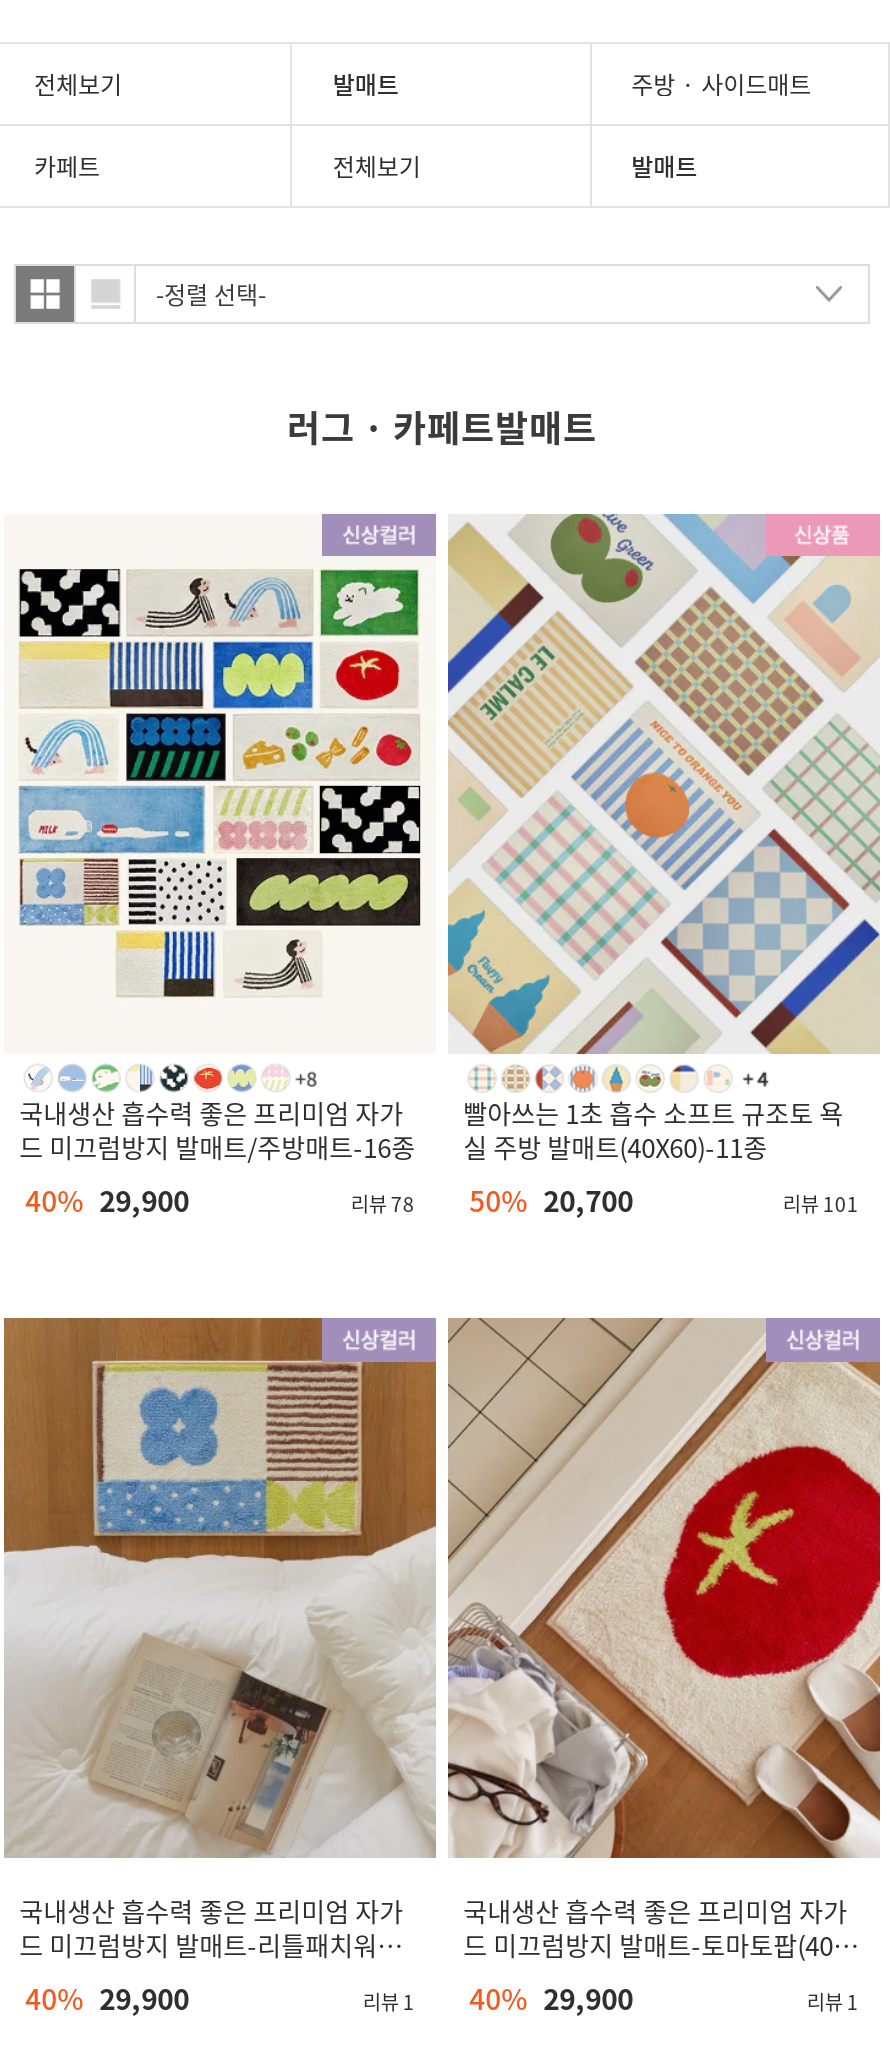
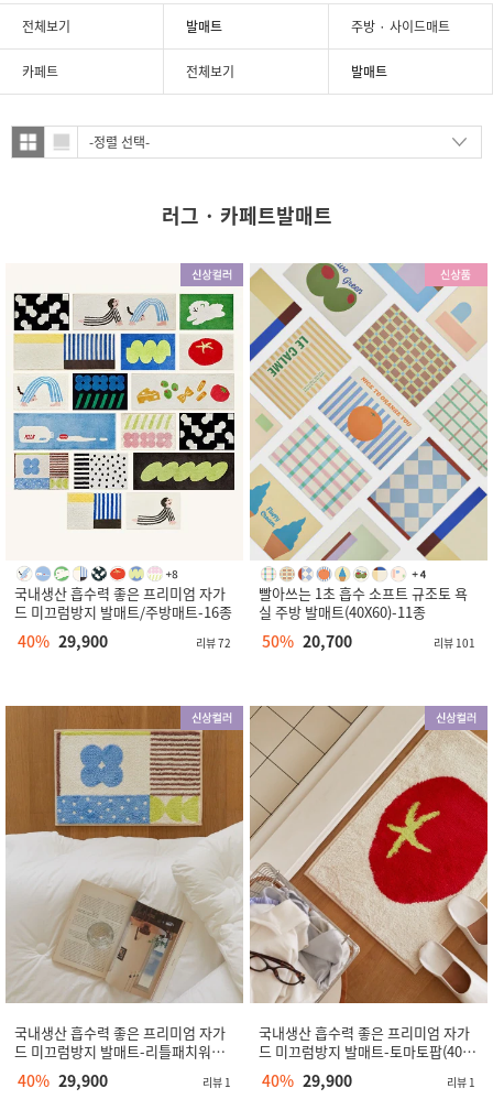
- 리뷰 78 50% 20,700
+ 리뷰 72 50% 20,700
